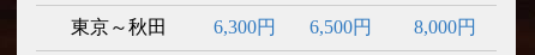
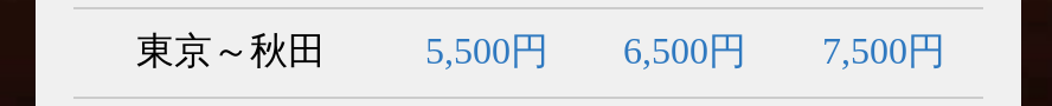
- 6,300円
+ 5,500円

- 8,000円
+ 7,500円
